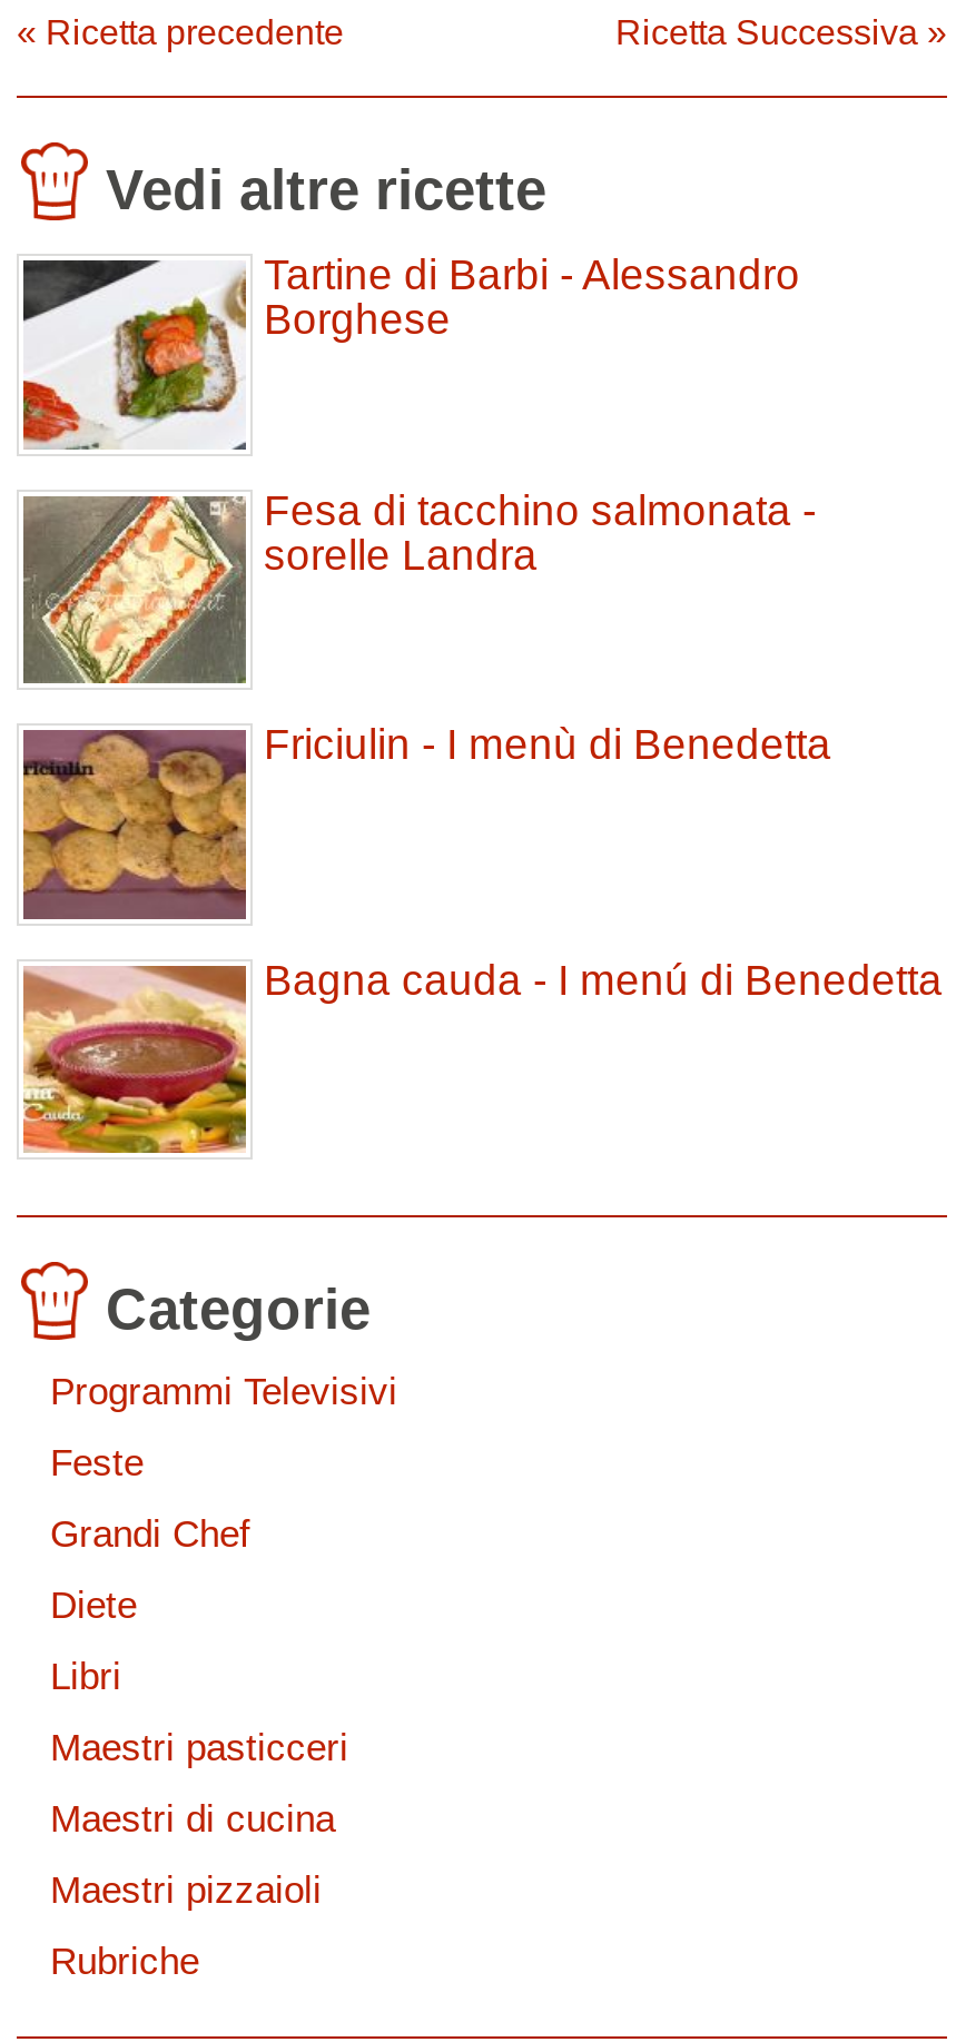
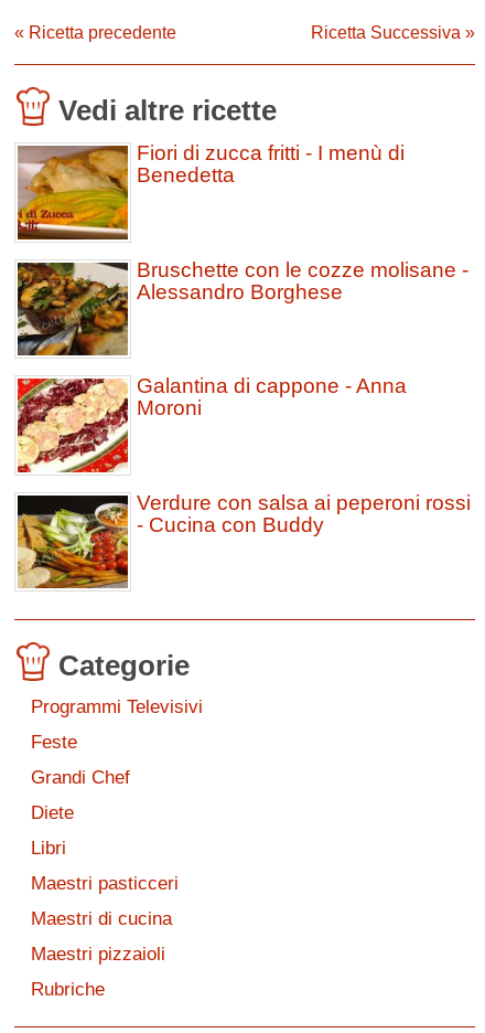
- [image]
- Tartine di Barbi - Alessandro
- Borghese
+ [image]
+ Fiori di zucca fritti - I menù di
+ Benedetta

- [image]
- Fesa di tacchino salmonata -
- sorelle Landra
+ [image]
+ Bruschette con le cozze molisane -
+ Alessandro Borghese

- [image]
- Friciulin - I menù di Benedetta
+ [image]
+ Galantina di cappone - Anna
+ Moroni

- [image]
- Bagna cauda - I menú di Benedetta
+ [image]
+ Verdure con salsa ai peperoni rossi
+ - Cucina con Buddy
